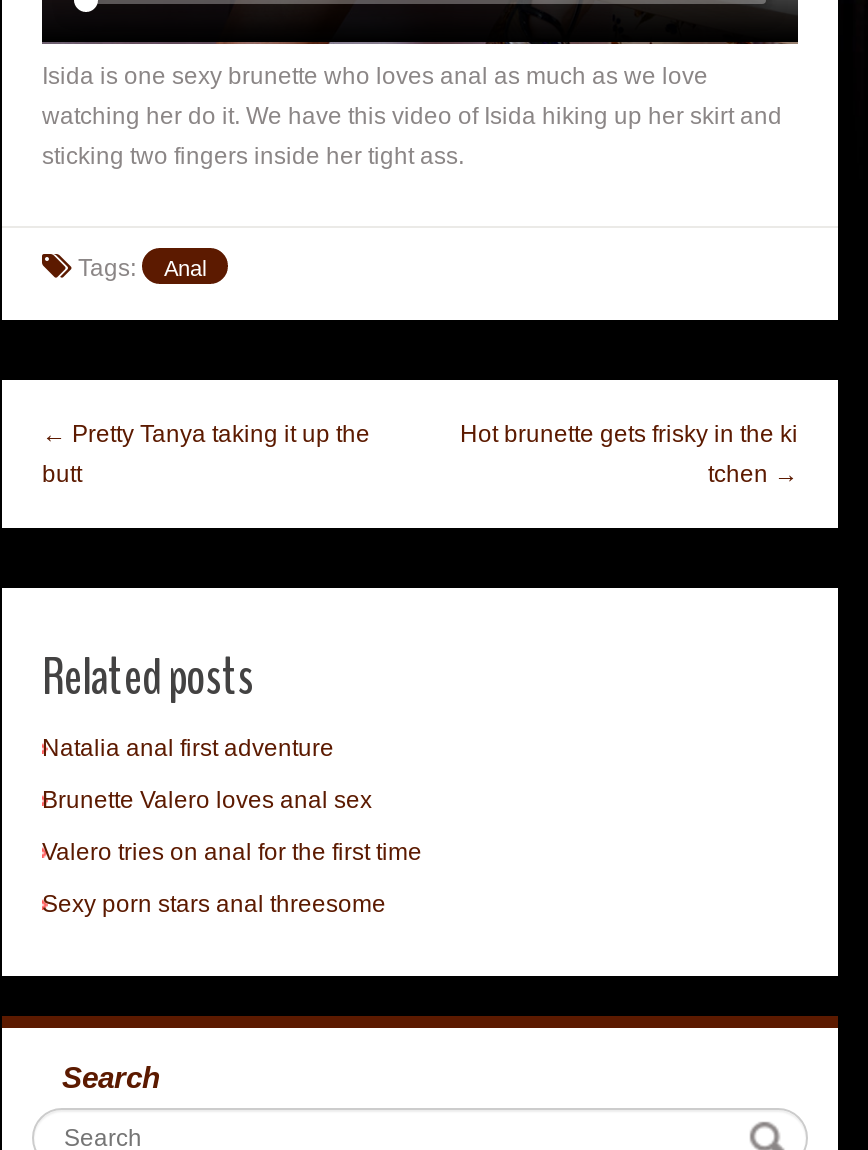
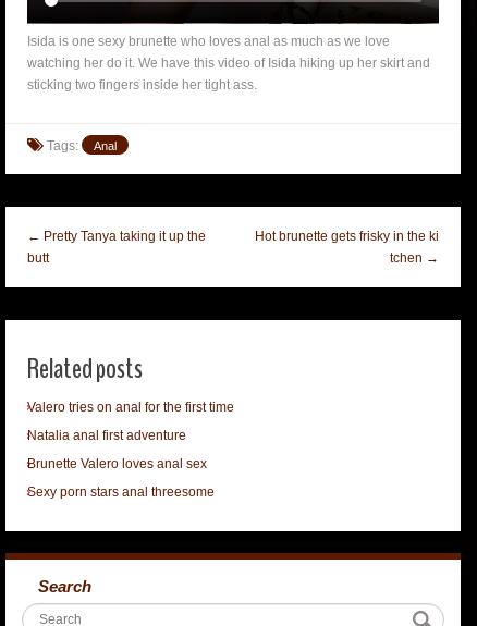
moved down: Natalia anal first adventure | Brunette Valero loves anal sex

moved up: Valero tries on anal for the first time
